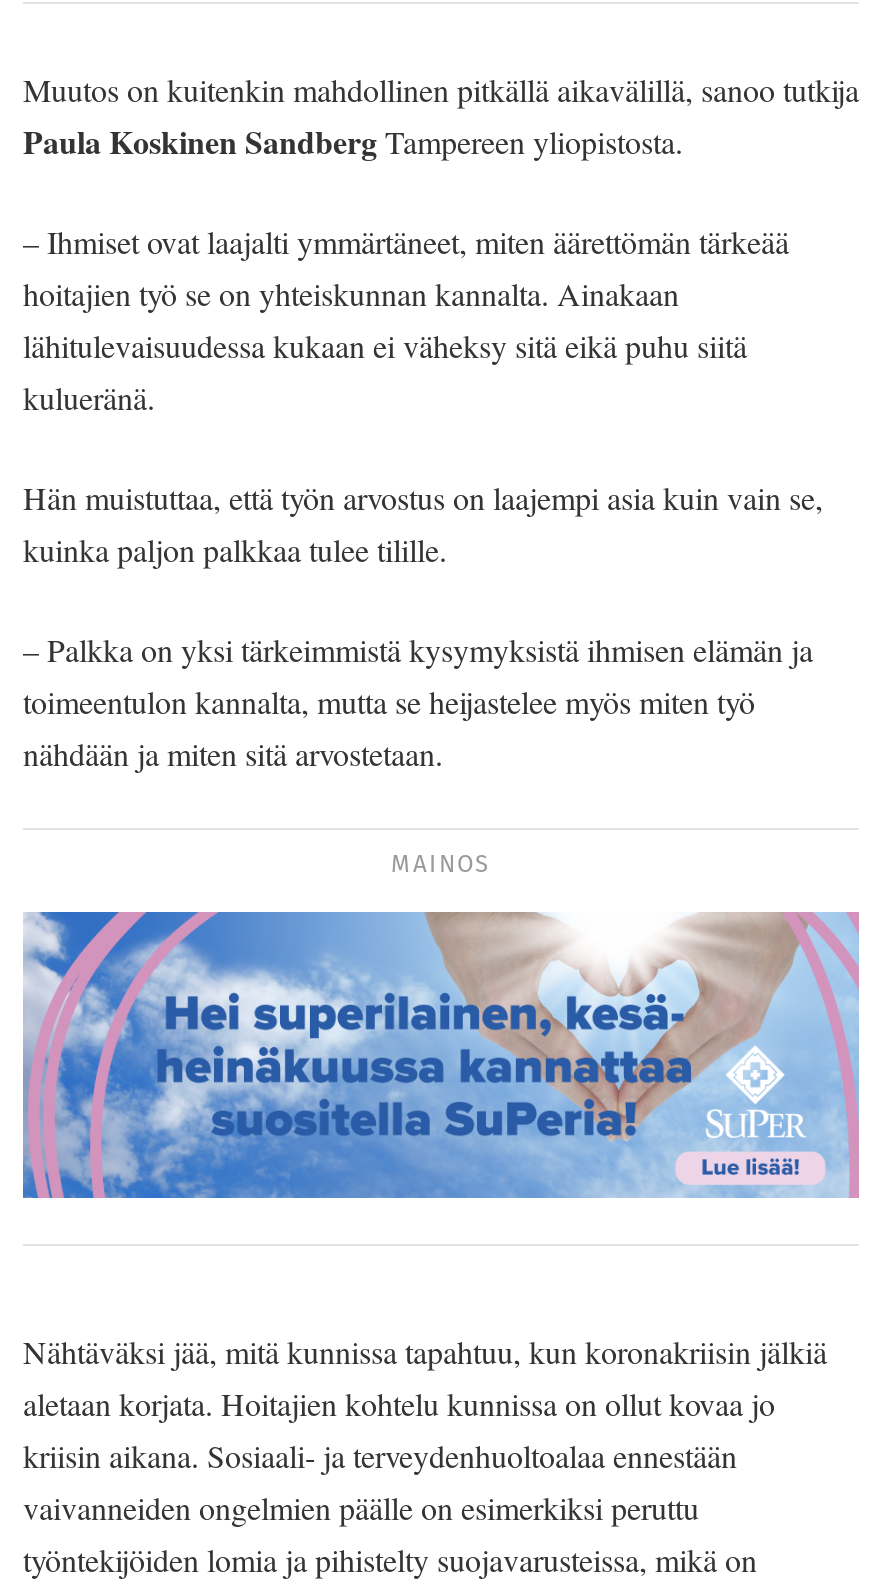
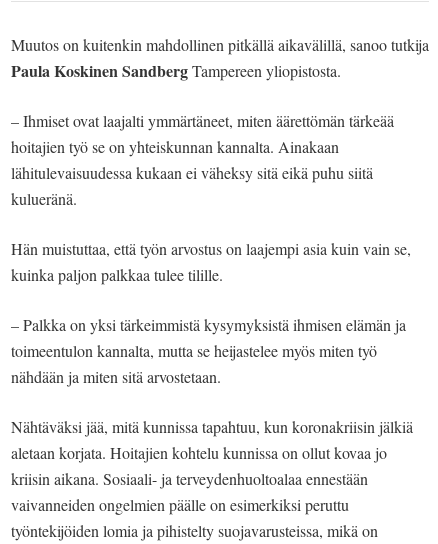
- MAINOS

- [image]
